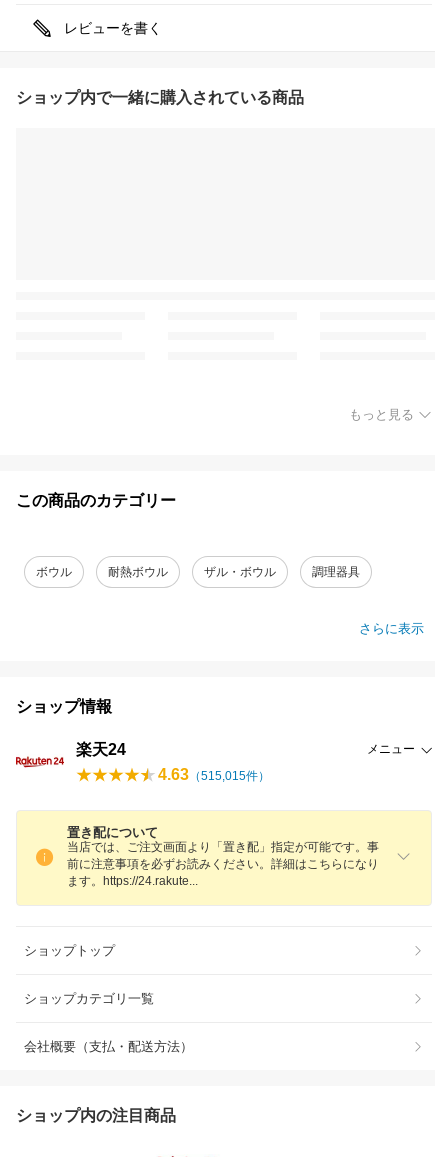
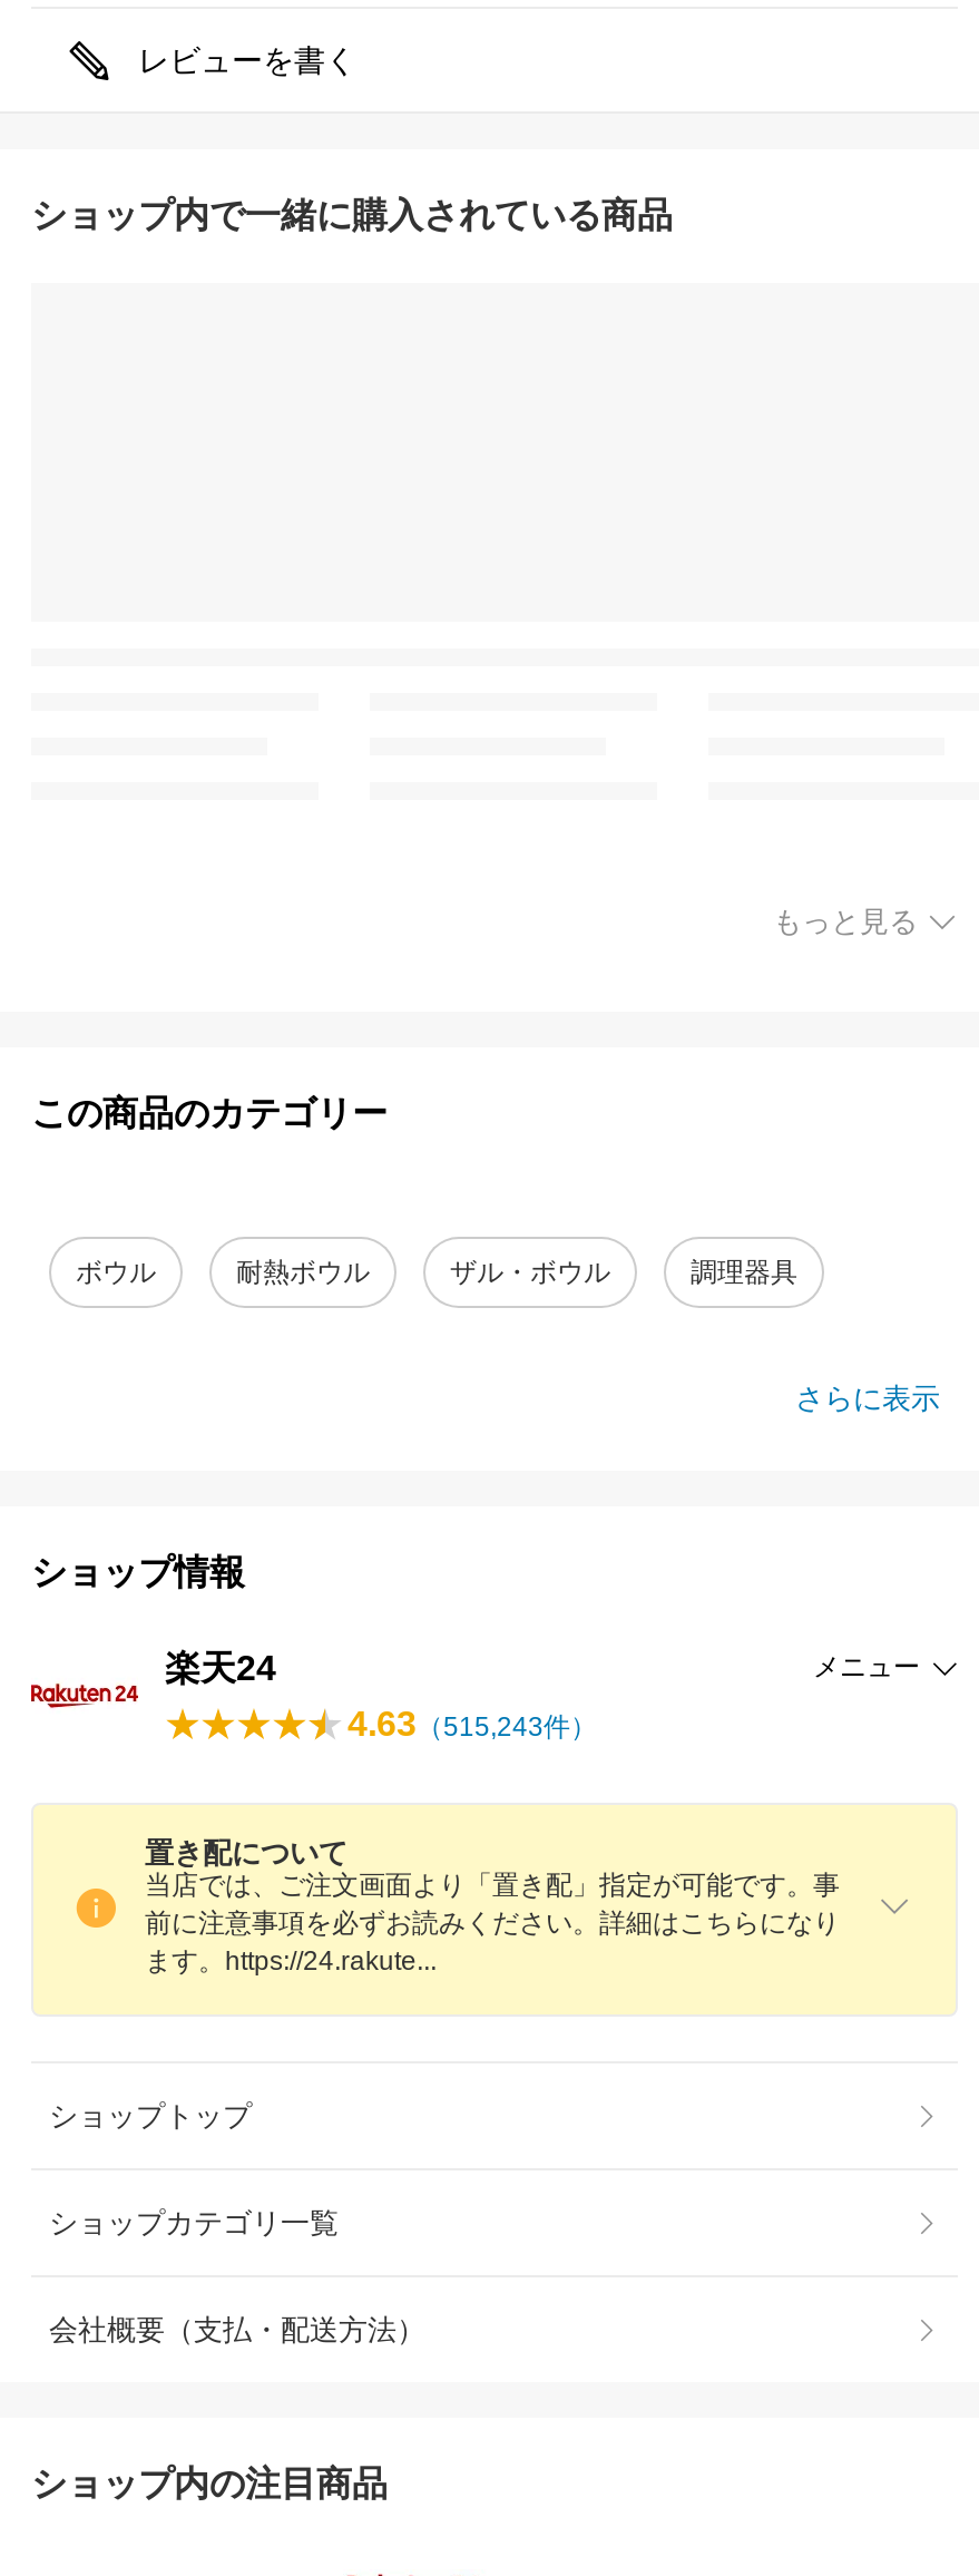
- 4.63（515,015件）
+ 4.63（515,243件）
